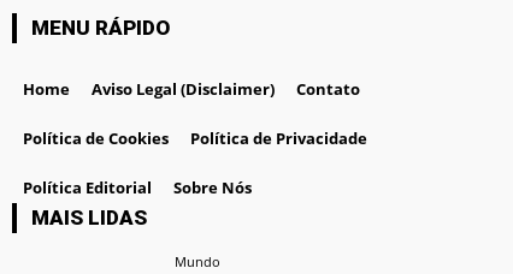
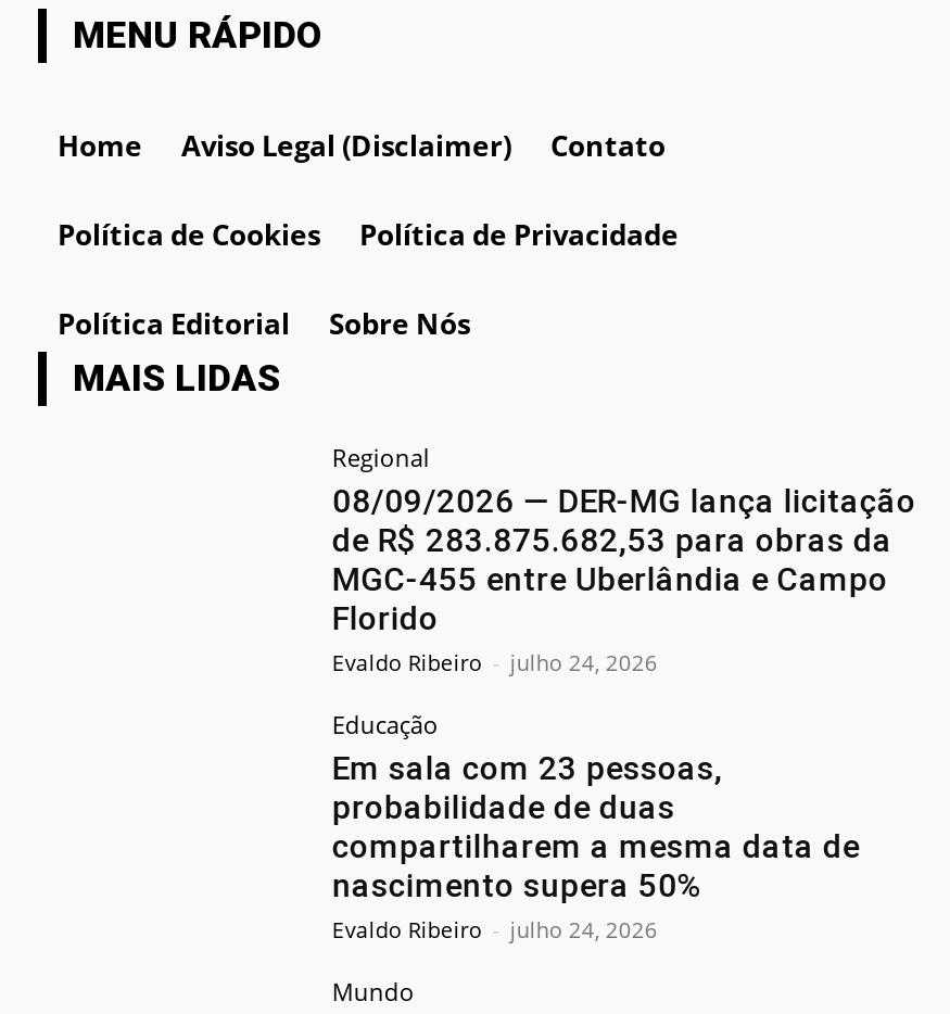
+ Regional
+ 08/09/2026 — DER-MG lança licitação
+ de R$ 283.875.682,53 para obras da
+ MGC-455 entre Uberlândia e Campo
+ Florido
+ Evaldo Ribeiro - julho 24, 2026
+ Educação
+ Em sala com 23 pessoas,
+ probabilidade de duas
+ compartilharem a mesma data de
+ nascimento supera 50%
+ Evaldo Ribeiro - julho 24, 2026
